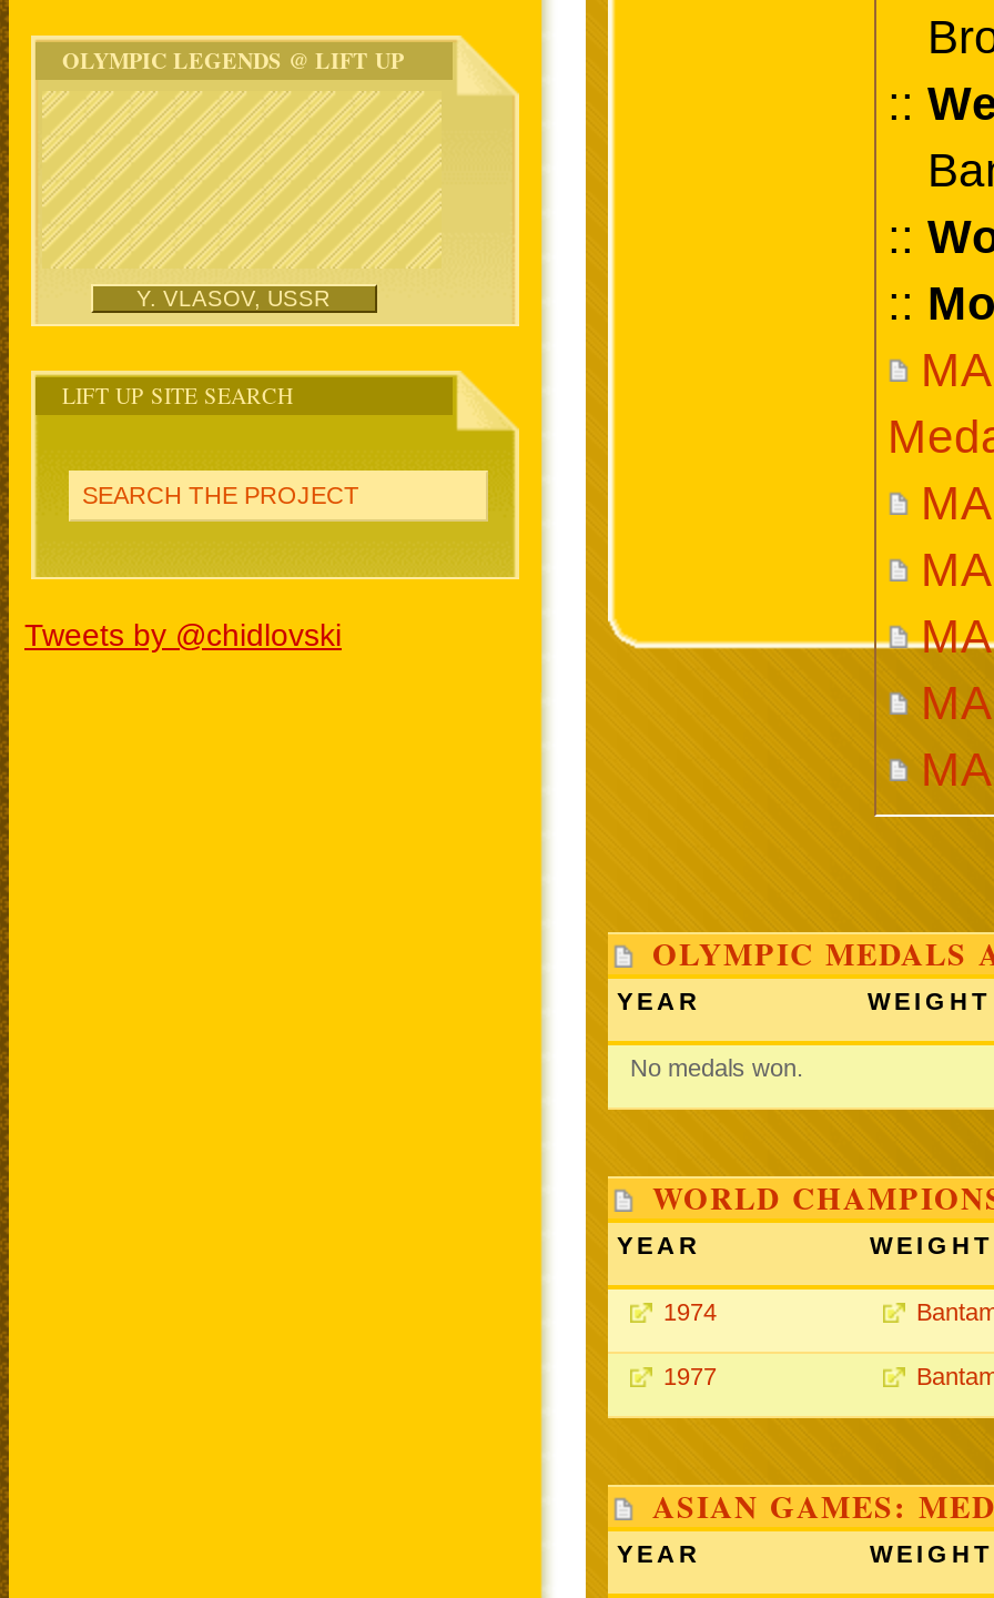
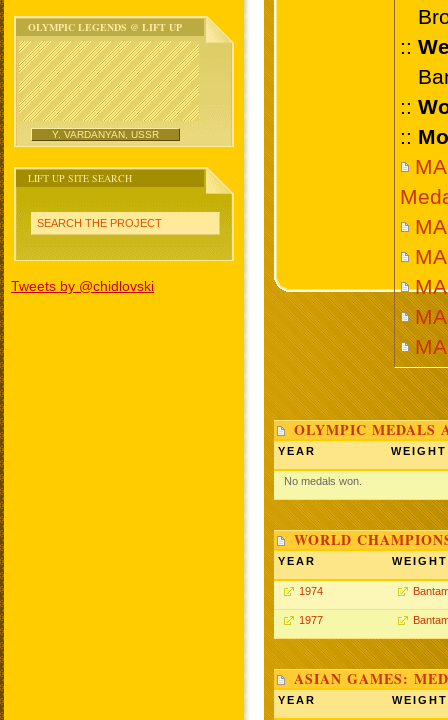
- Y. VLASOV, USSR
+ Y. VARDANYAN, USSR
